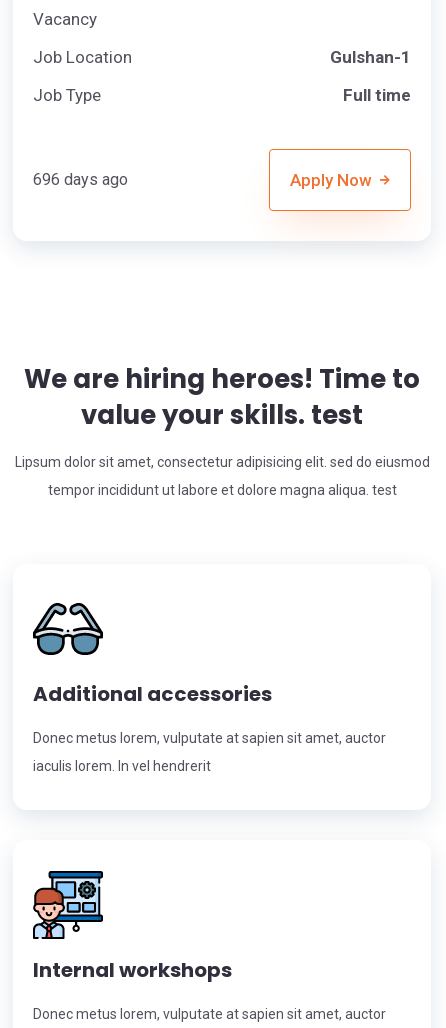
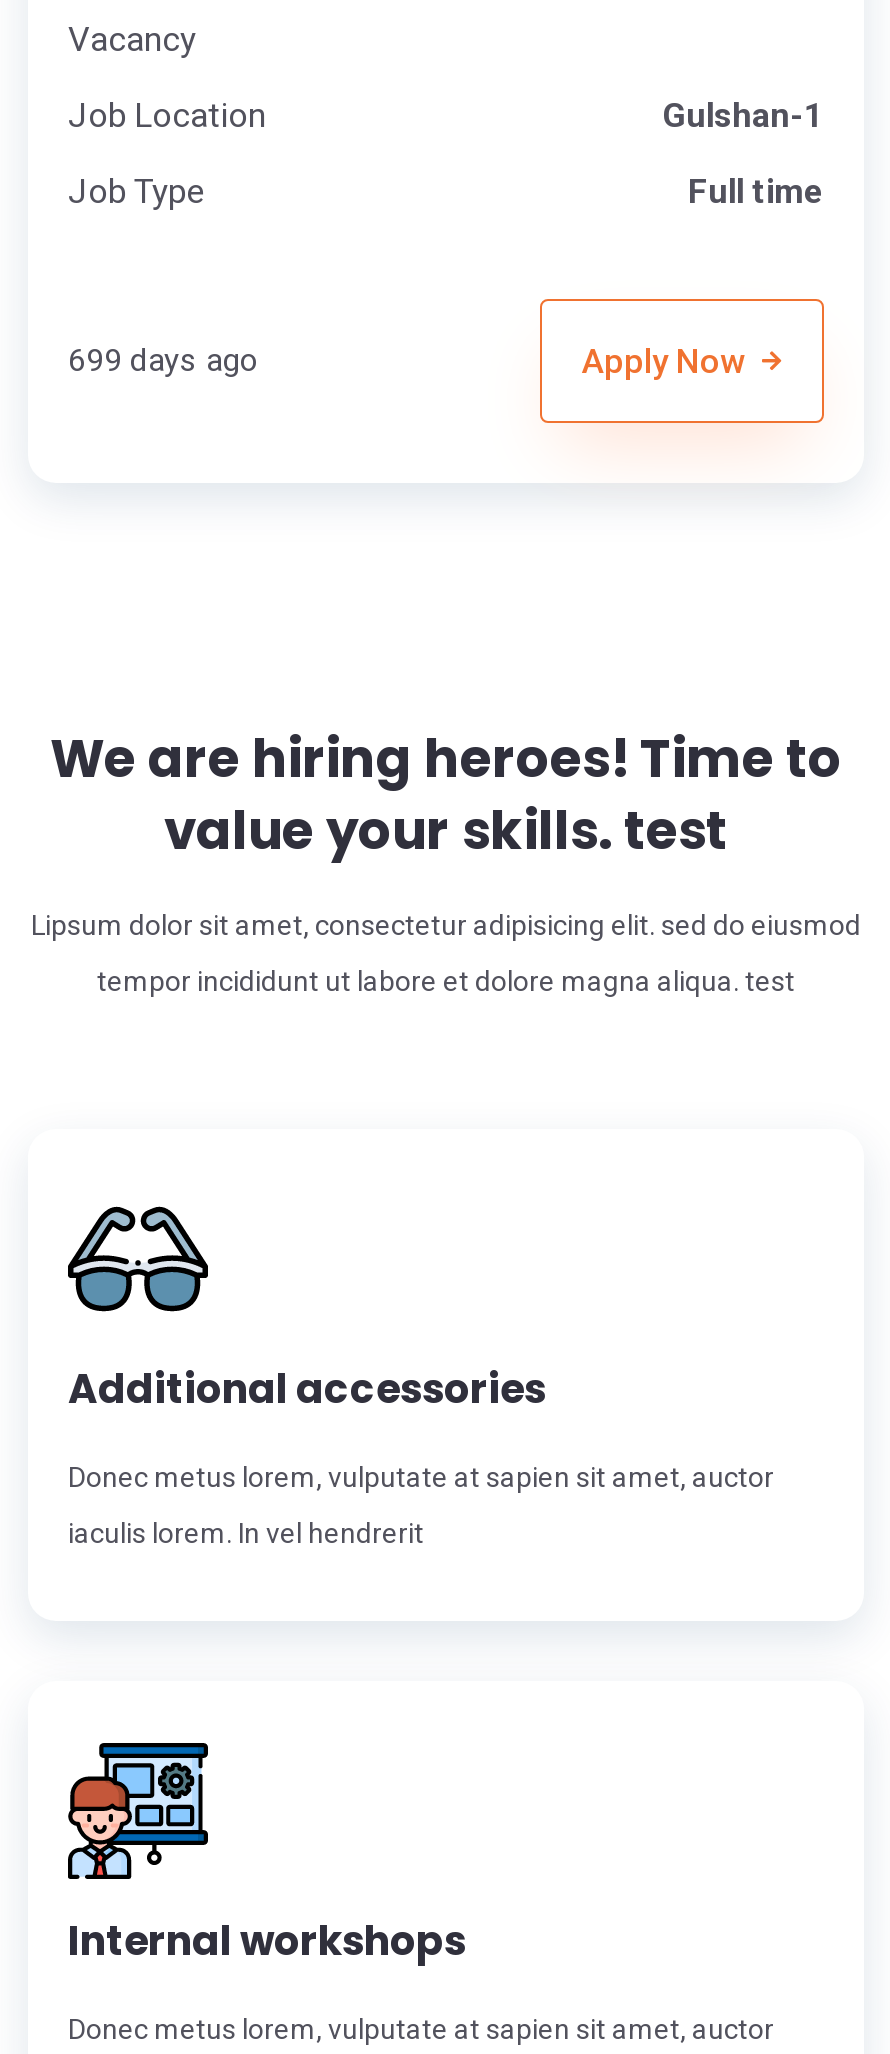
- 696 days ago
+ 699 days ago
